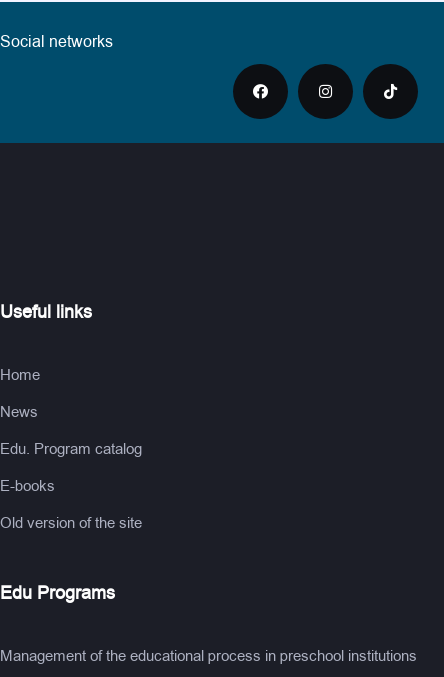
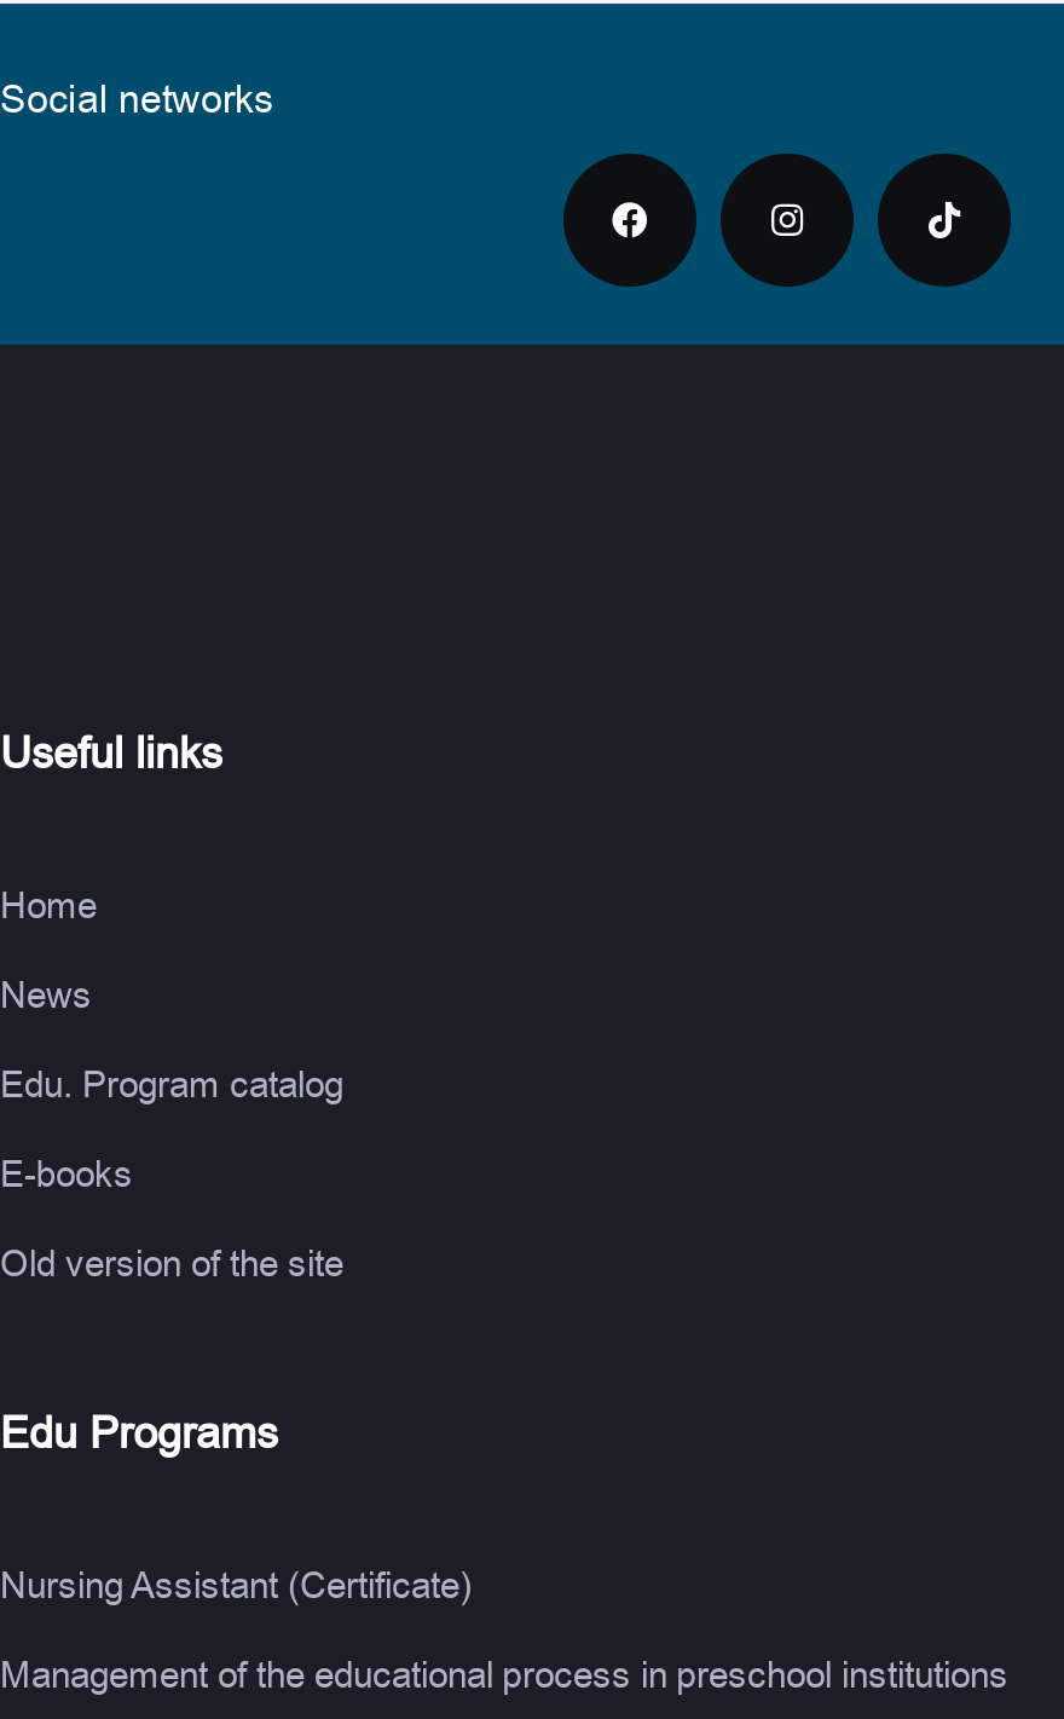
+ Nursing Assistant (Certificate)
